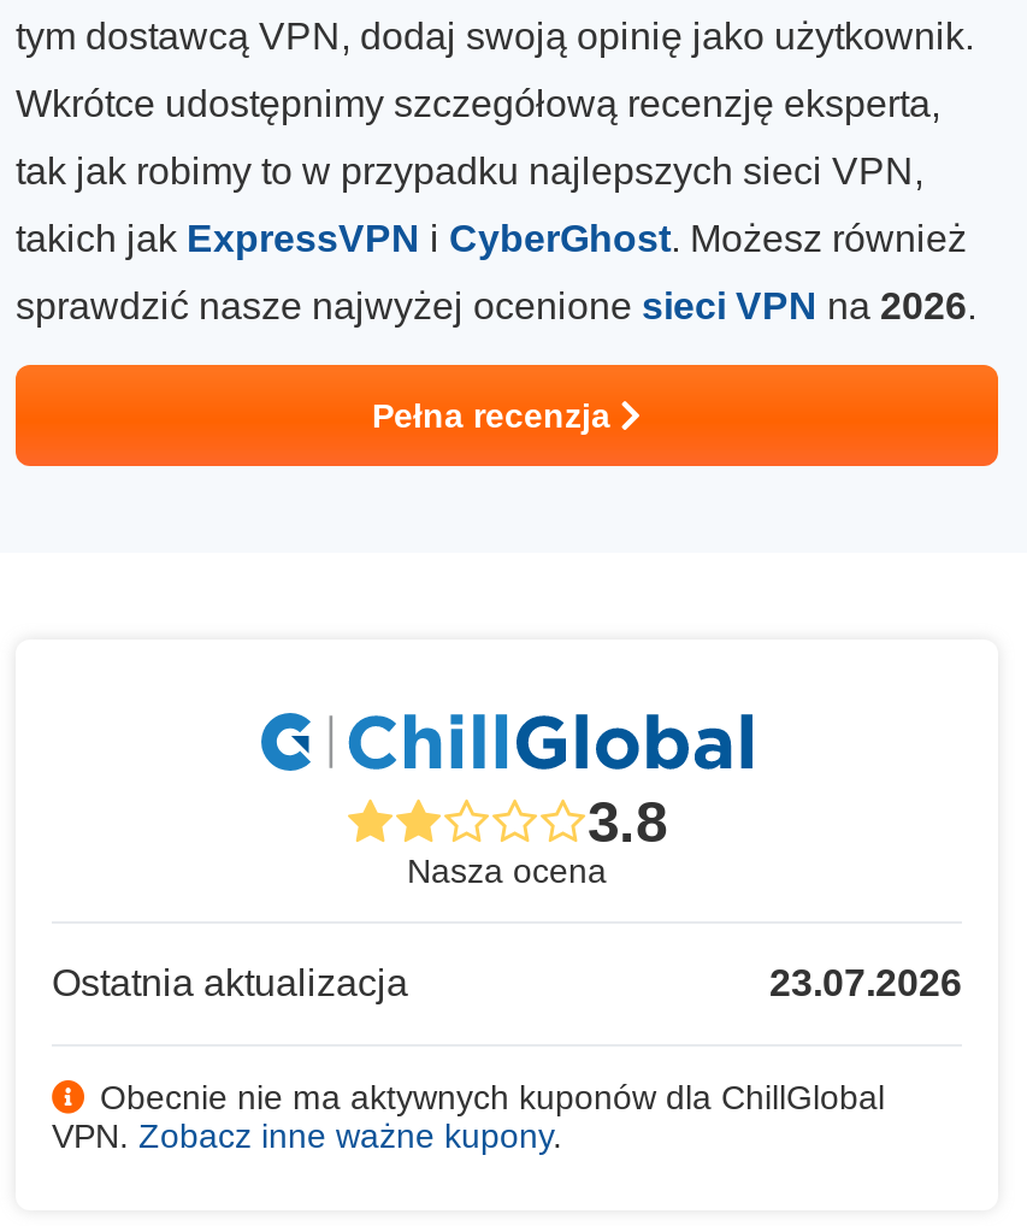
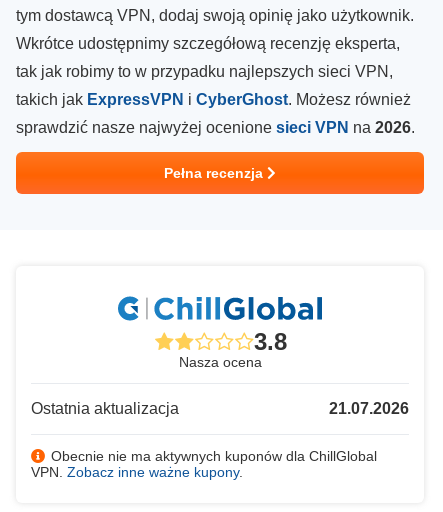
- 23.07.2026
+ 21.07.2026
